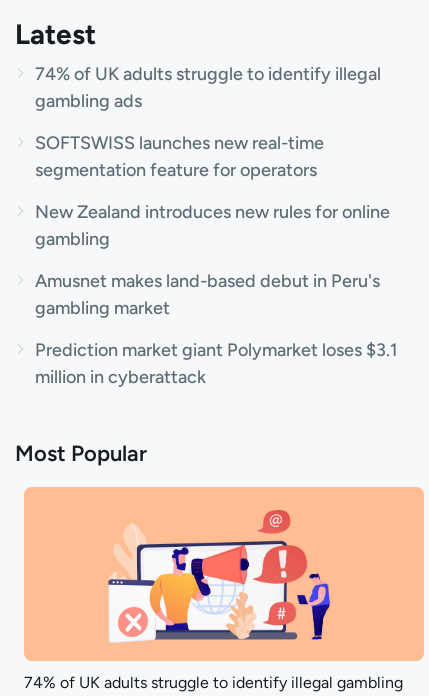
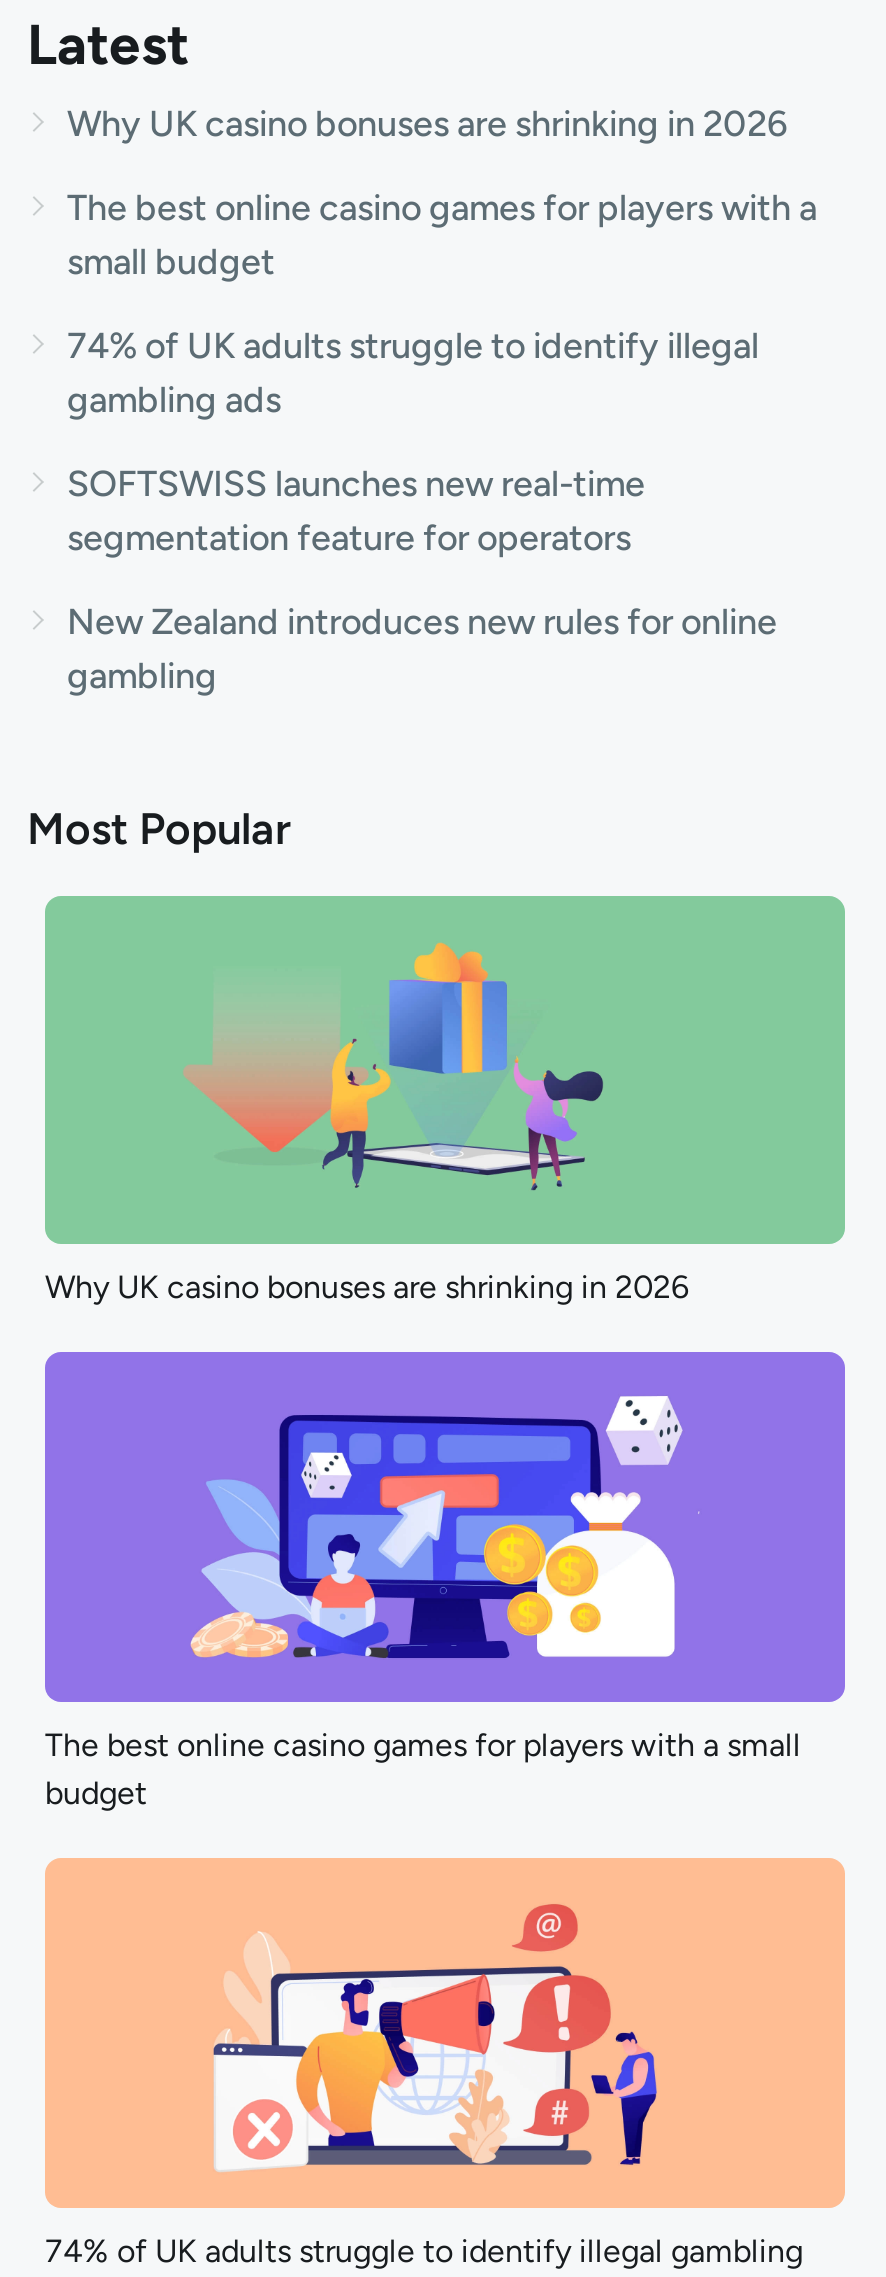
+ Why UK casino bonuses are shrinking in 2026
+ The best online casino games for players with a
+ small budget

- Amusnet makes land-based debut in Peru's
- gambling market
- Prediction market giant Polymarket loses $3.1
- million in cyberattack

moved up: Most Popular

+ [image]
+ Why UK casino bonuses are shrinking in 2026

+ [image]
+ The best online casino games for players with a small
+ budget
